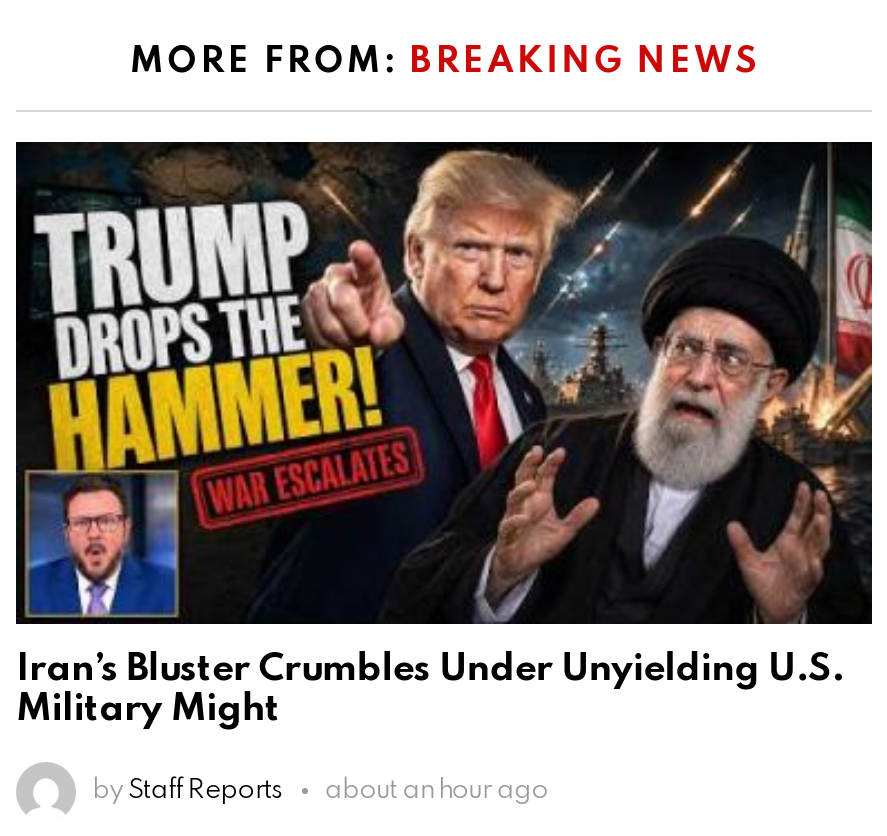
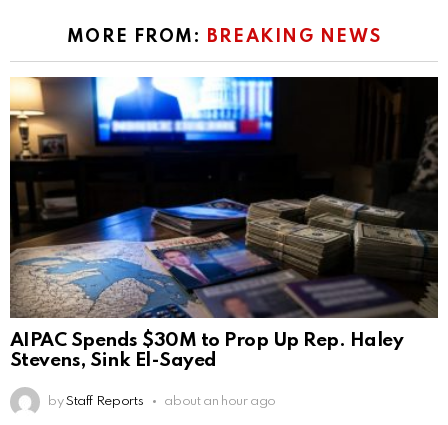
- [image]
- Iran’s Bluster Crumbles Under Unyielding U.S.
- Military Might
+ [image]
+ AIPAC Spends $30M to Prop Up Rep. Haley
+ Stevens, Sink El-Sayed
